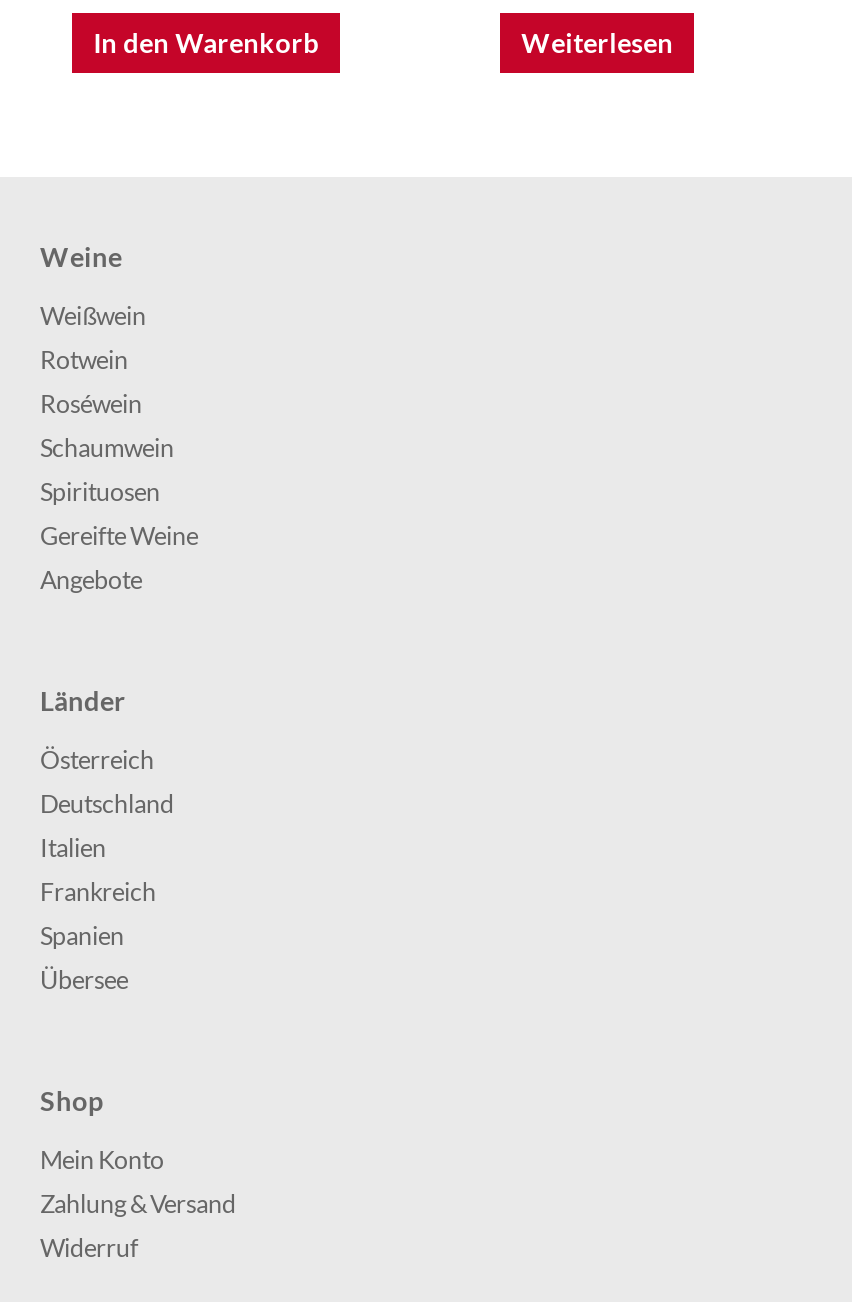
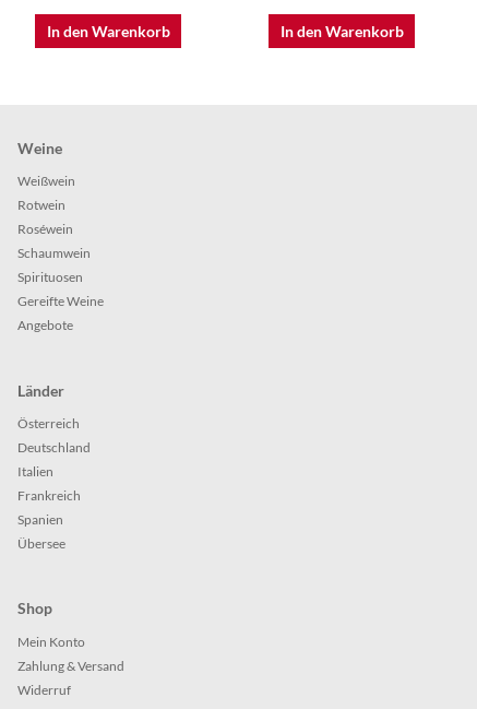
- Weiterlesen
+ In den Warenkorb
